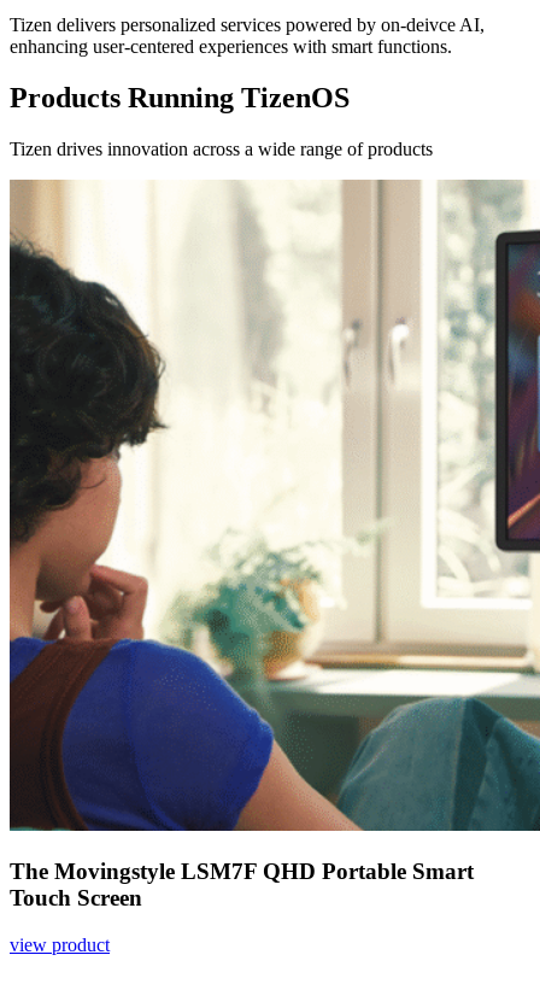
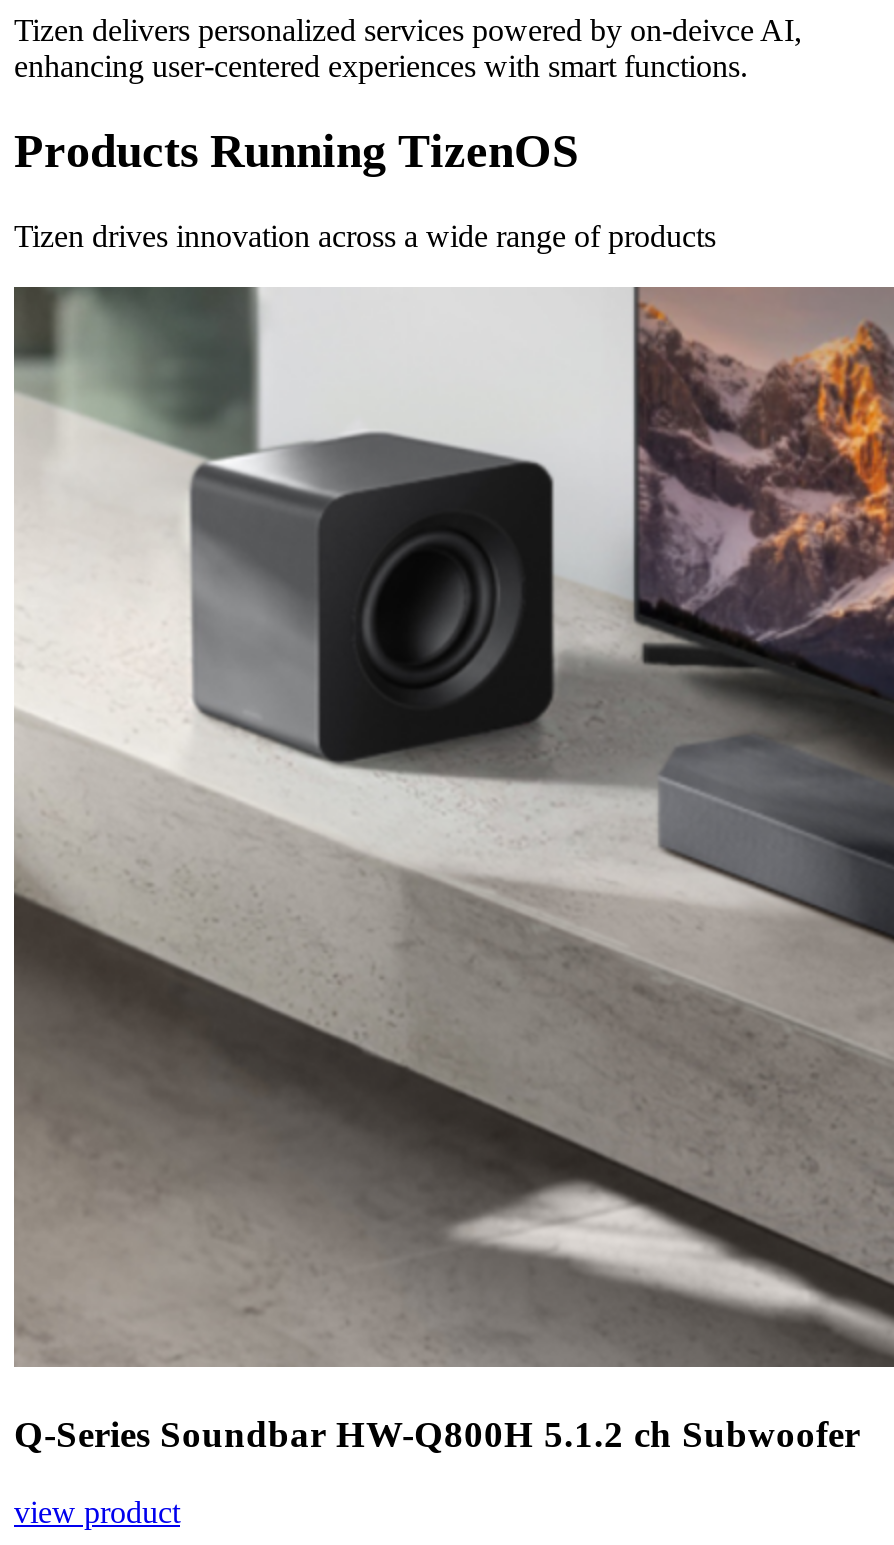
- [image]
- The Movingstyle LSM7F QHD Portable Smart
- Touch Screen
+ [image]
+ Q-Series Soundbar HW-Q800H 5.1.2 ch Subwoofer
